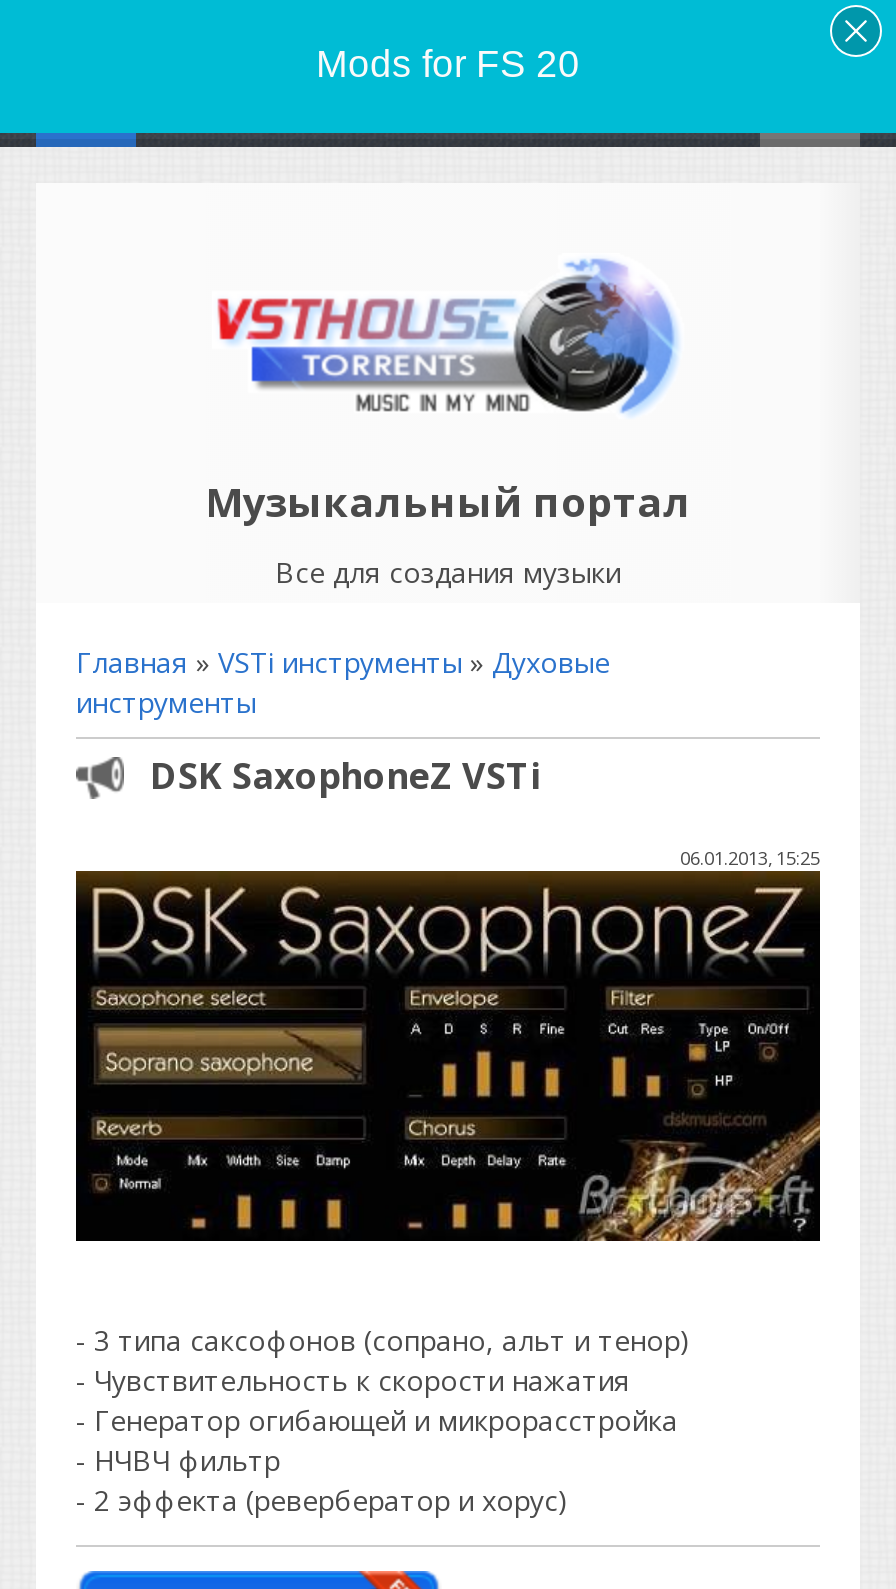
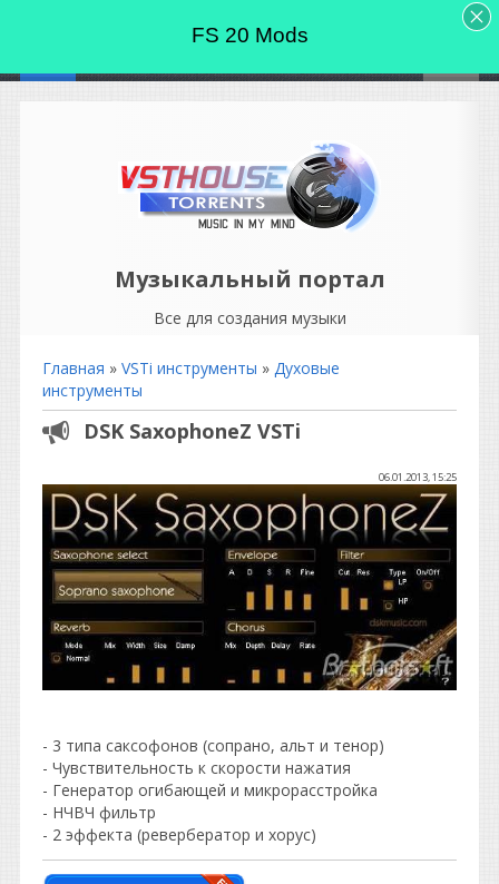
- Mods for FS 20
+ FS 20 Mods
